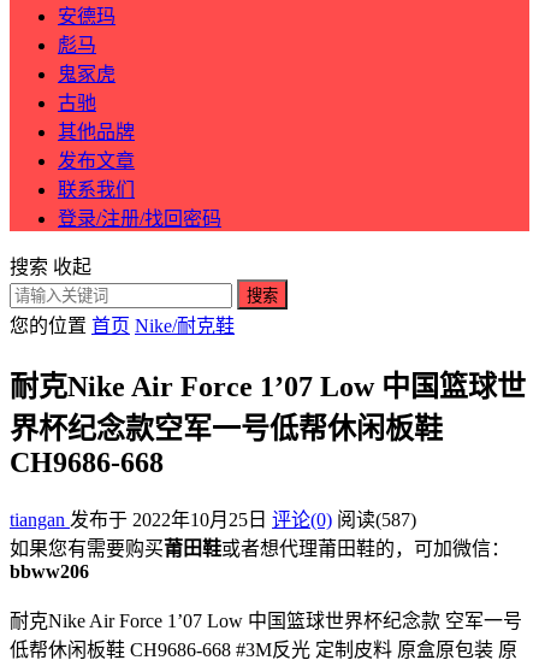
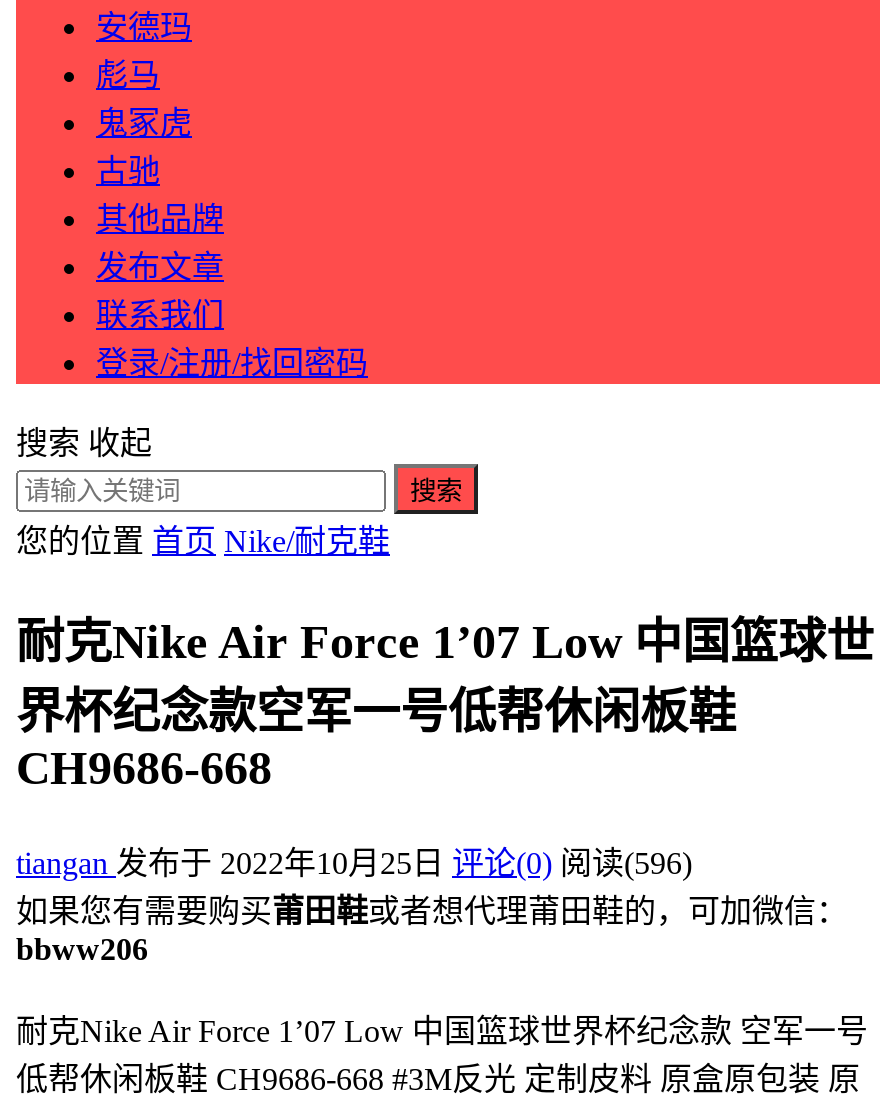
- tiangan发布于 2022年10月25日评论(0) 阅读(587)
+ tiangan发布于 2022年10月25日评论(0) 阅读(596)
